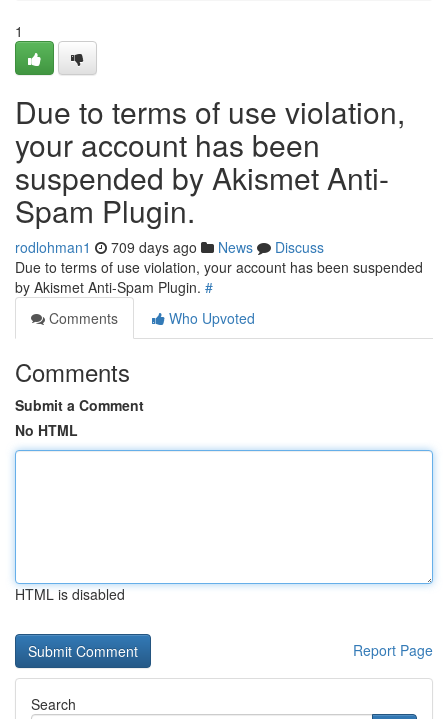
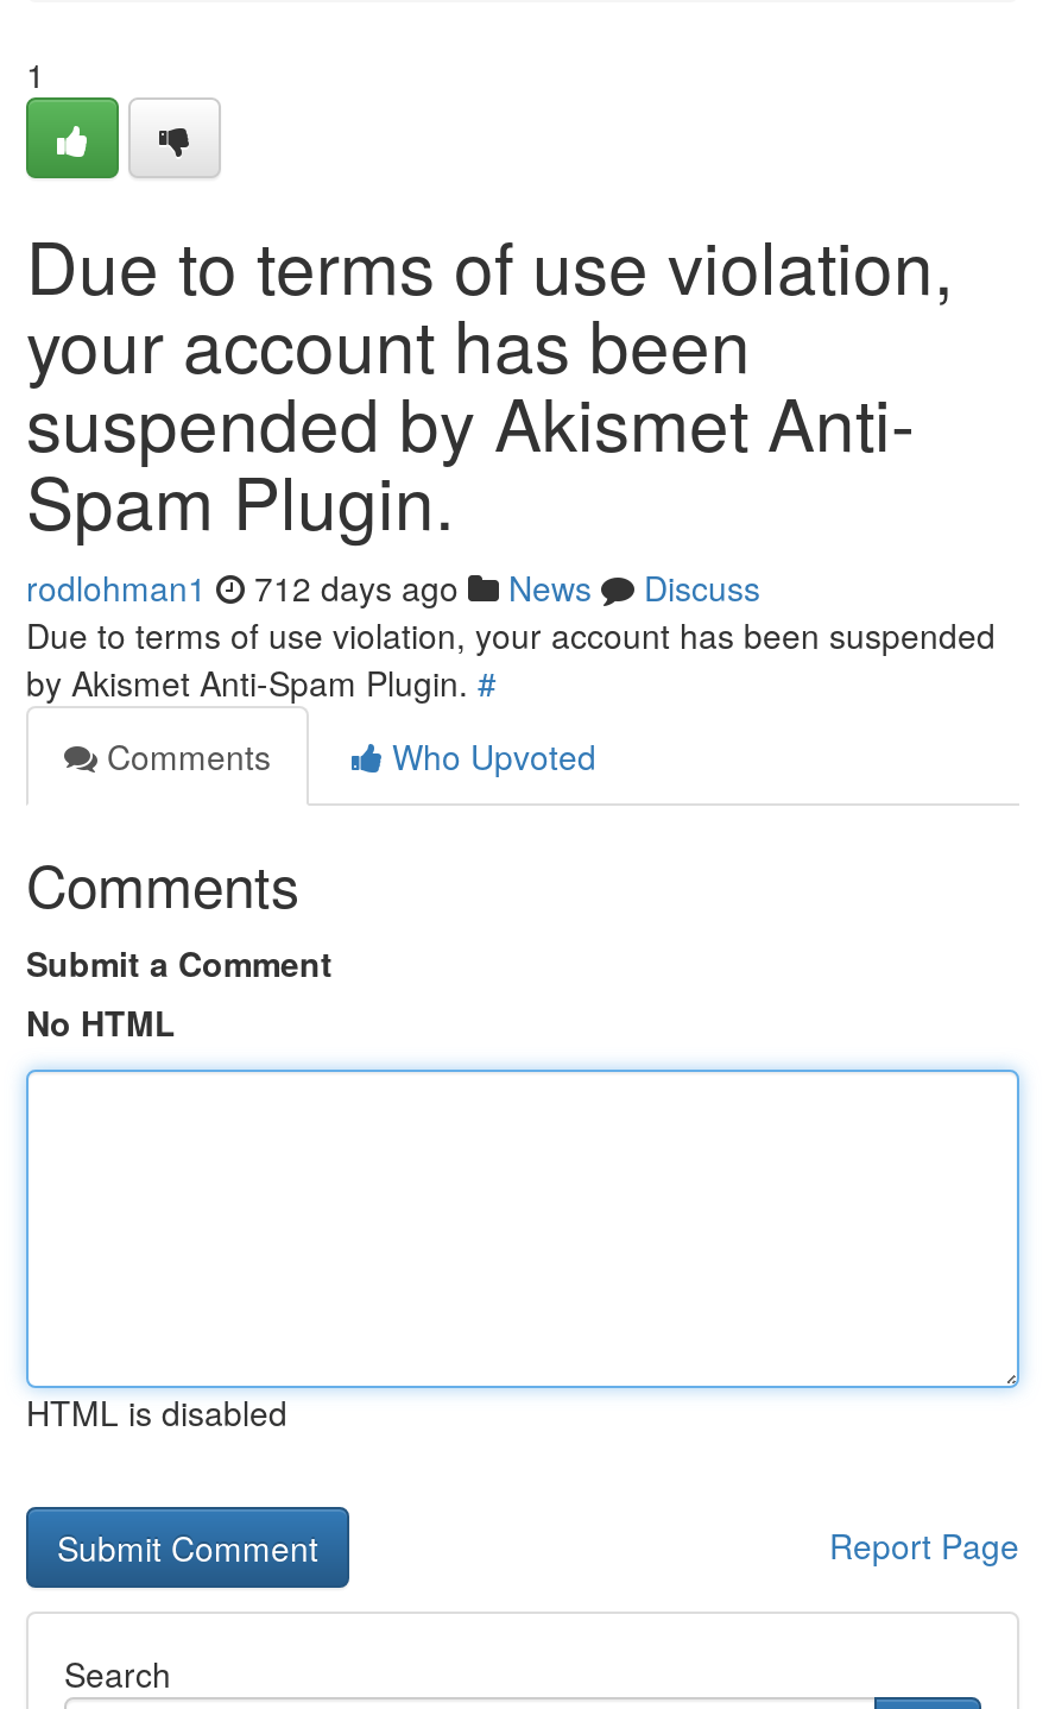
- rodlohman1 709 days ago News Discuss
+ rodlohman1 712 days ago News Discuss
